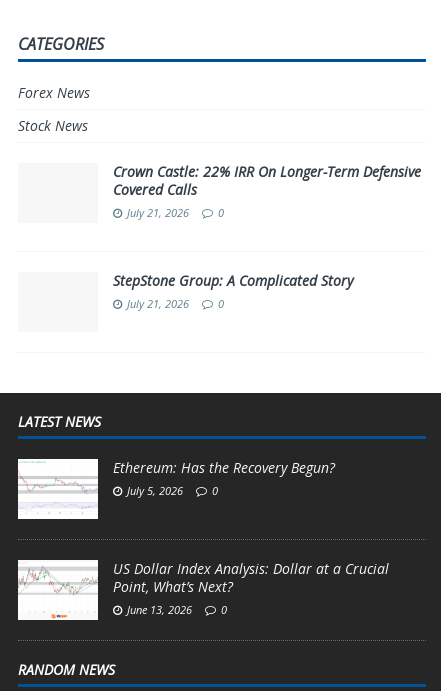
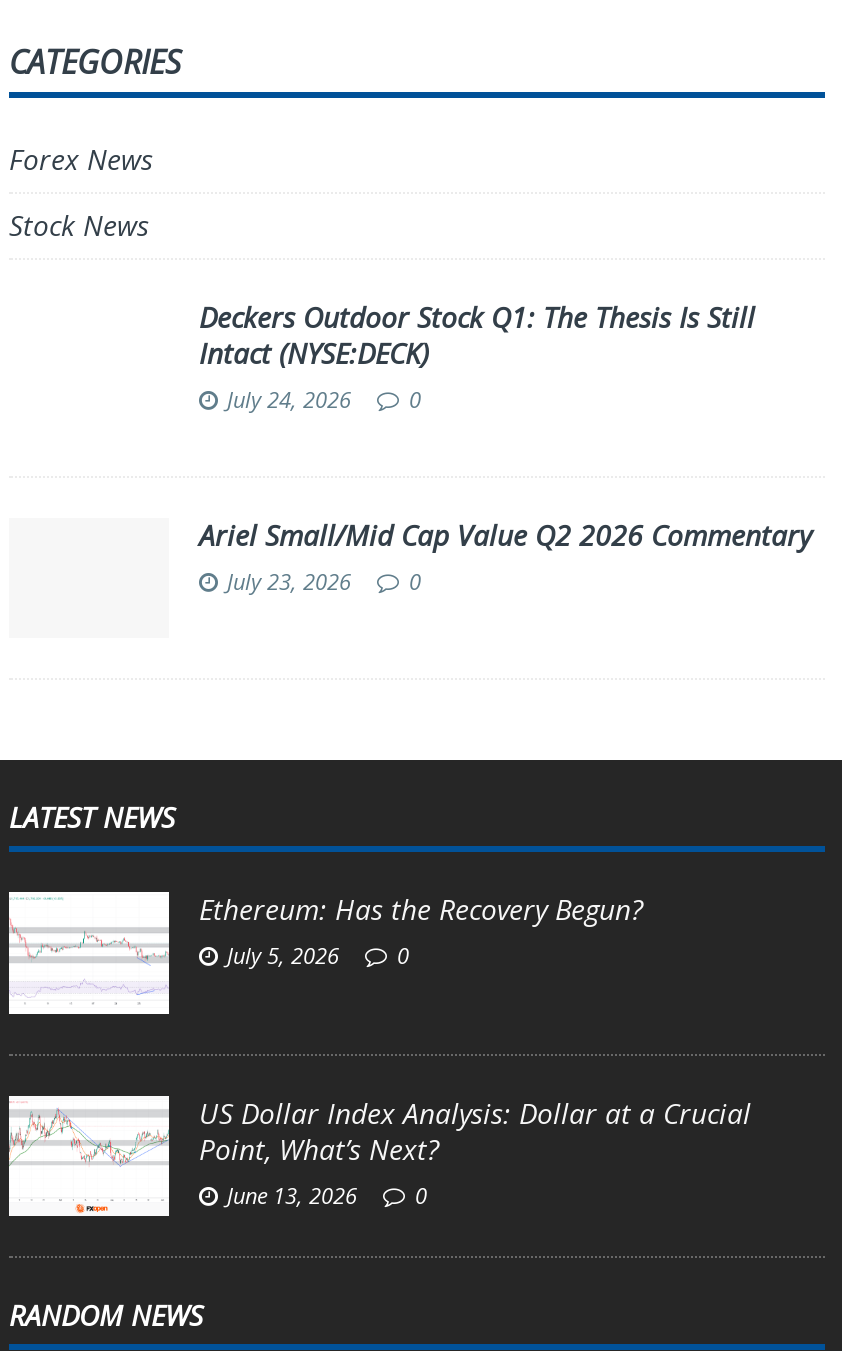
- Crown Castle: 22% IRR On Longer-Term Defensive
- Covered Calls
- July 21, 2026
+ Deckers Outdoor Stock Q1: The Thesis Is Still
+ Intact (NYSE:DECK)
+ July 24, 2026

- StepStone Group: A Complicated Story
- July 21, 2026
+ Ariel Small/Mid Cap Value Q2 2026 Commentary
+ July 23, 2026
